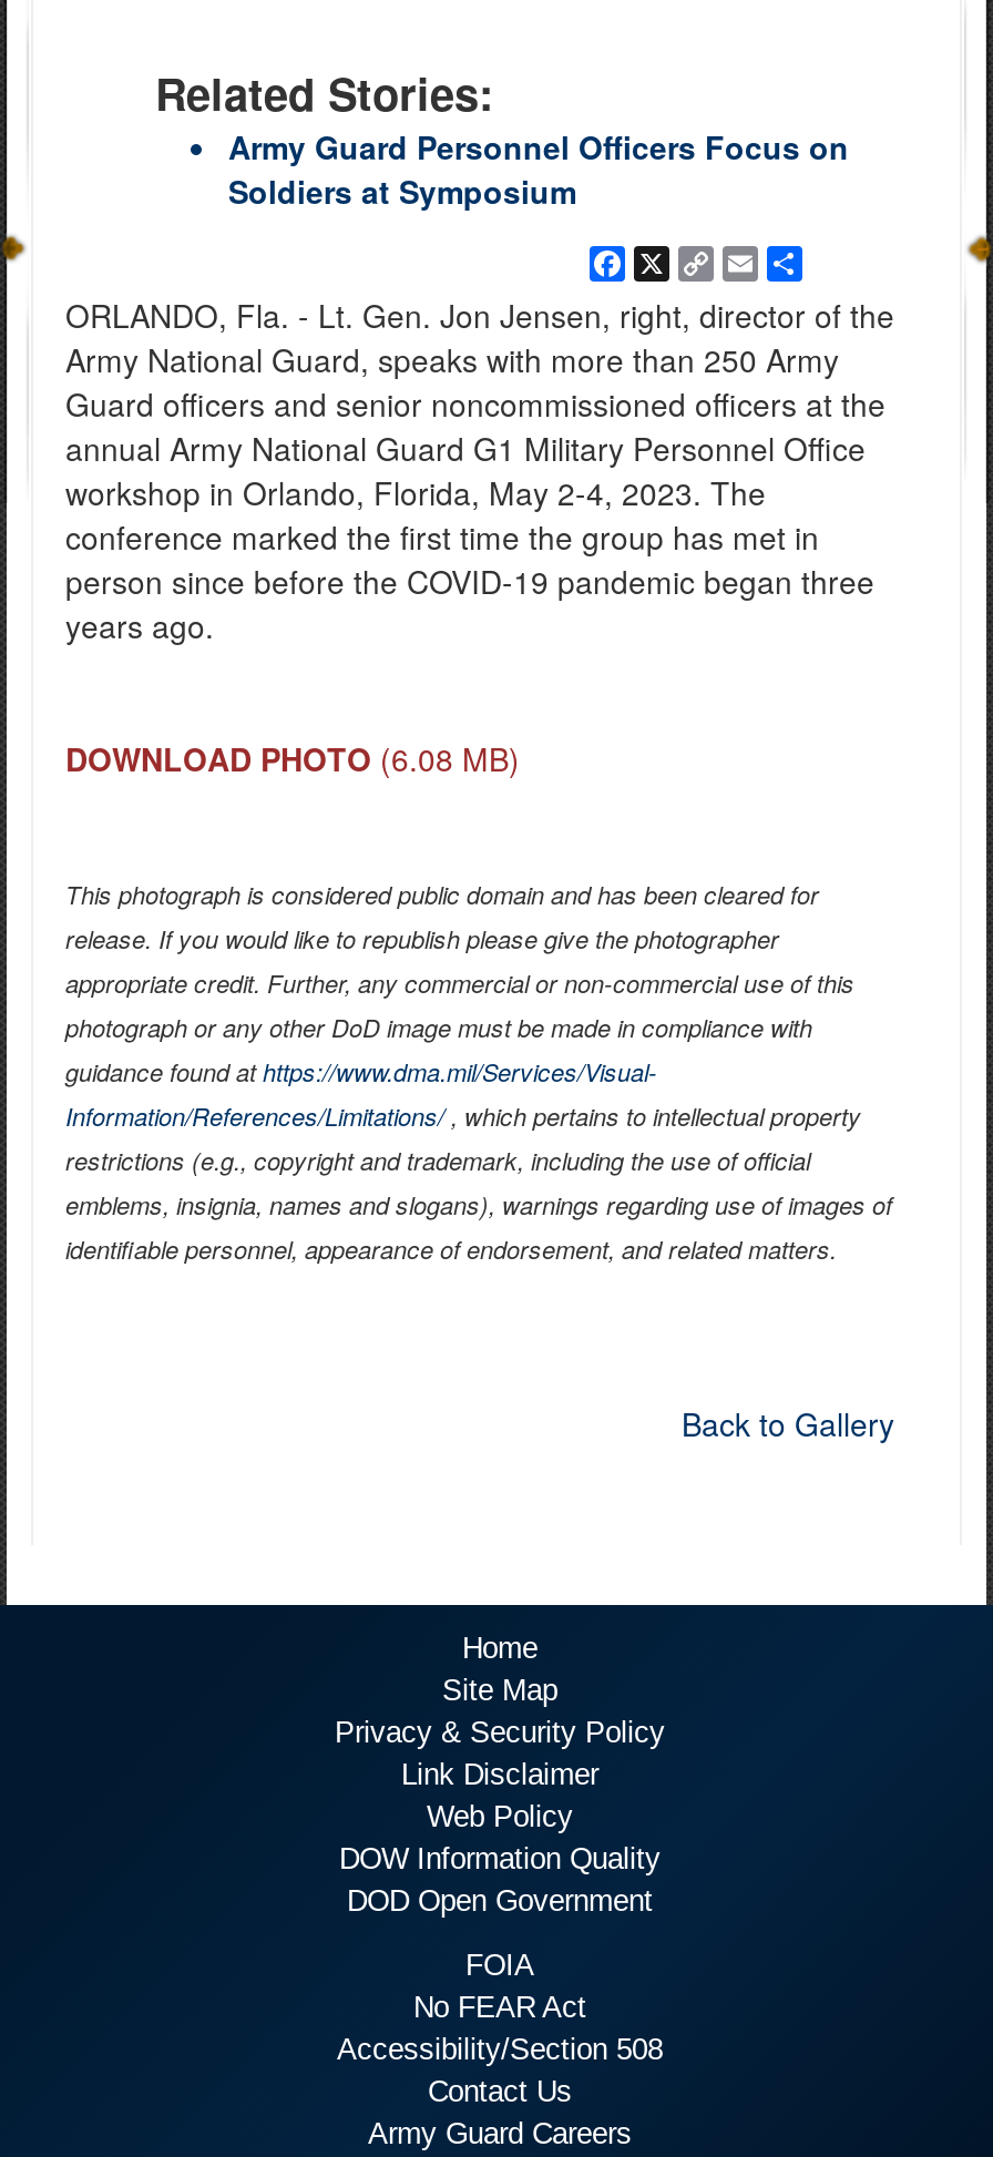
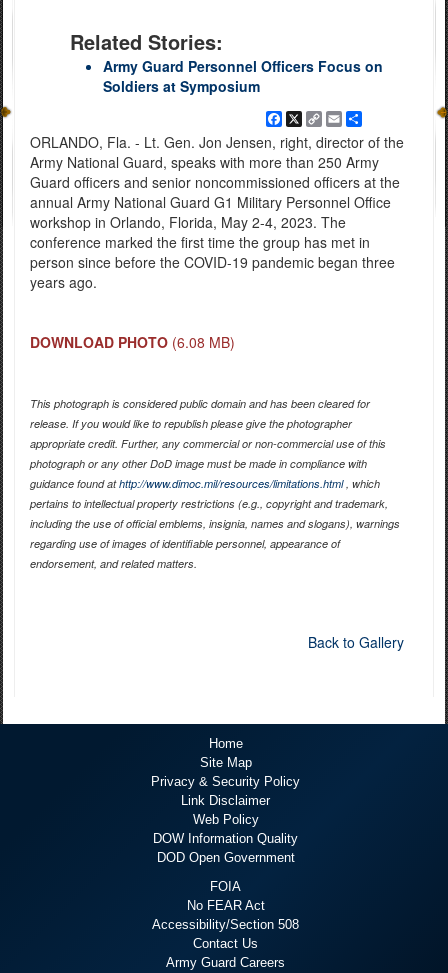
- guidance found athttps://www.dma.mil/Services/Visual-
- Information/References/Limitations/, which pertains to intellectual property
- restrictions (e.g., copyright and trademark, including the use of official
- emblems, insignia, names and slogans), warnings regarding use of images of
- identifiable personnel, appearance of endorsement, and related matters.
+ guidance found athttp://www.dimoc.mil/resources/limitations.html, which
+ pertains to intellectual property restrictions (e.g., copyright and trademark,
+ including the use of official emblems, insignia, names and slogans), warnings
+ regarding use of images of identifiable personnel, appearance of
+ endorsement, and related matters.
